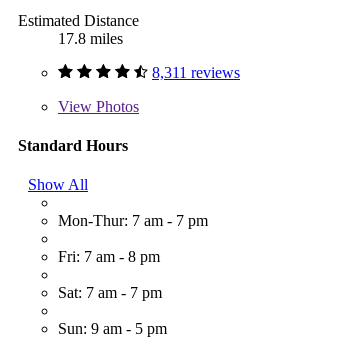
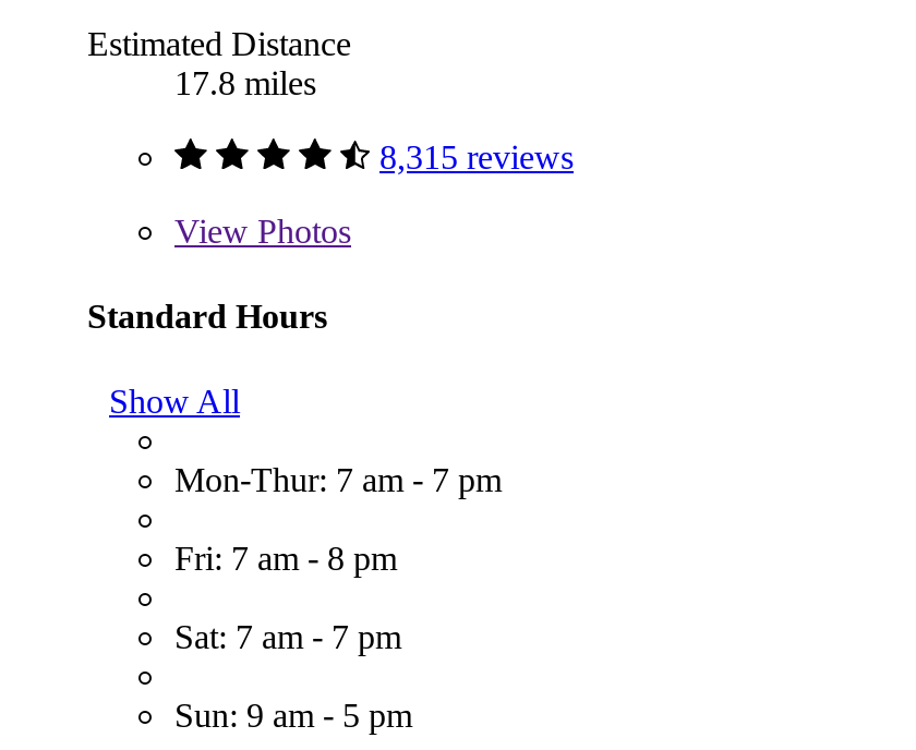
- 8,311 reviews
+ 8,315 reviews
